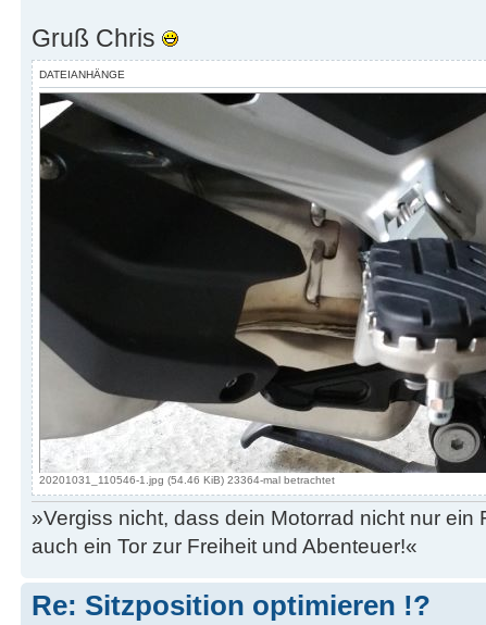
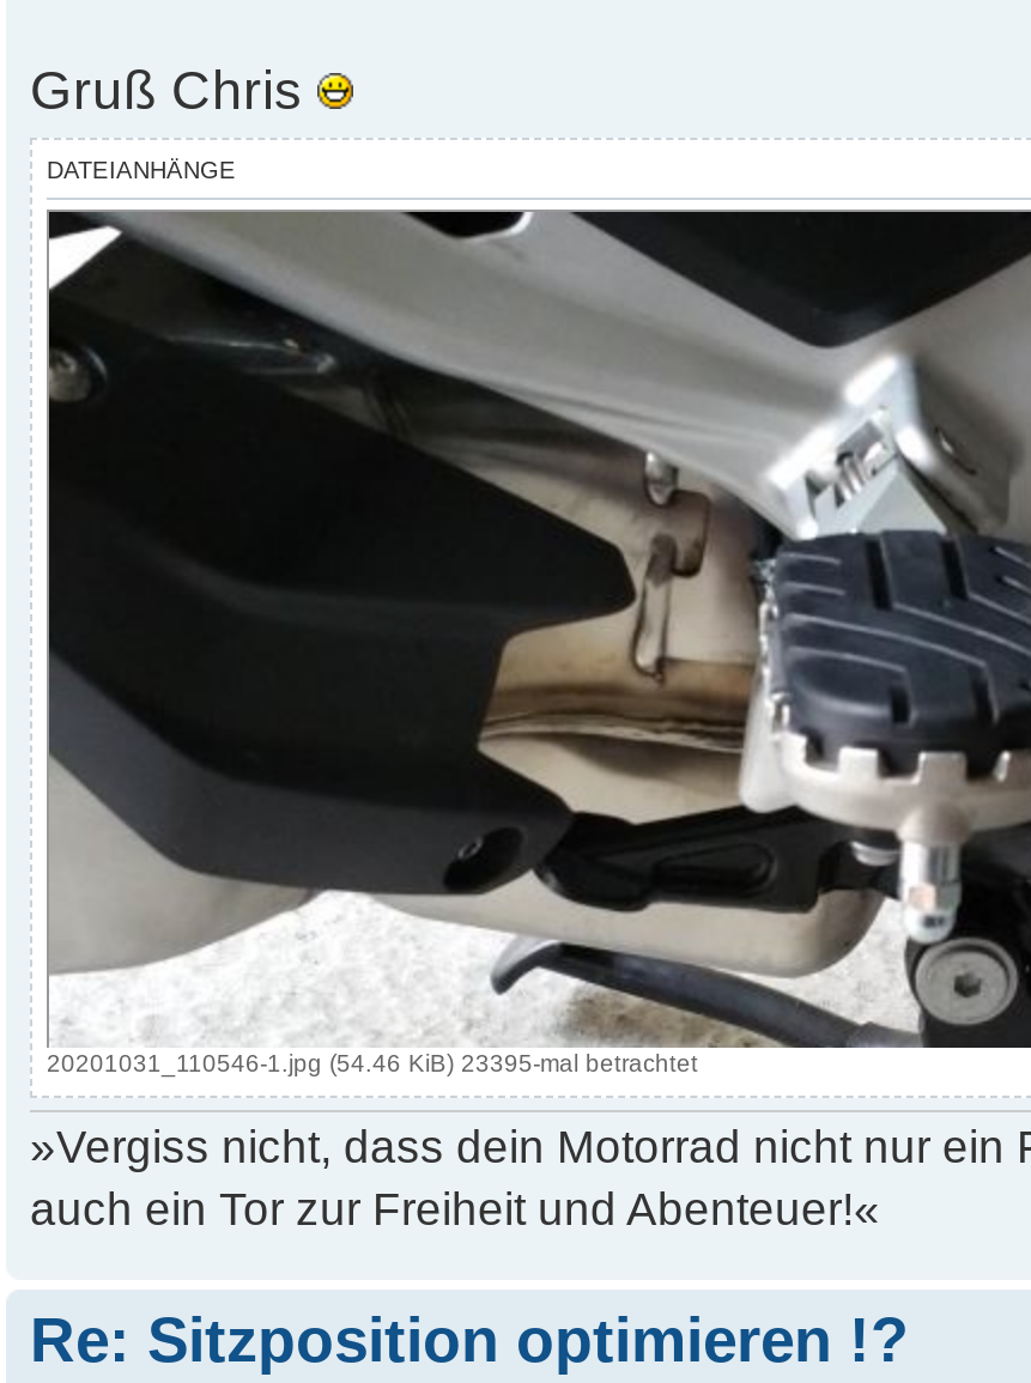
- 20201031_110546-1.jpg (54.46 KiB) 23364-mal betrachtet
+ 20201031_110546-1.jpg (54.46 KiB) 23395-mal betrachtet
